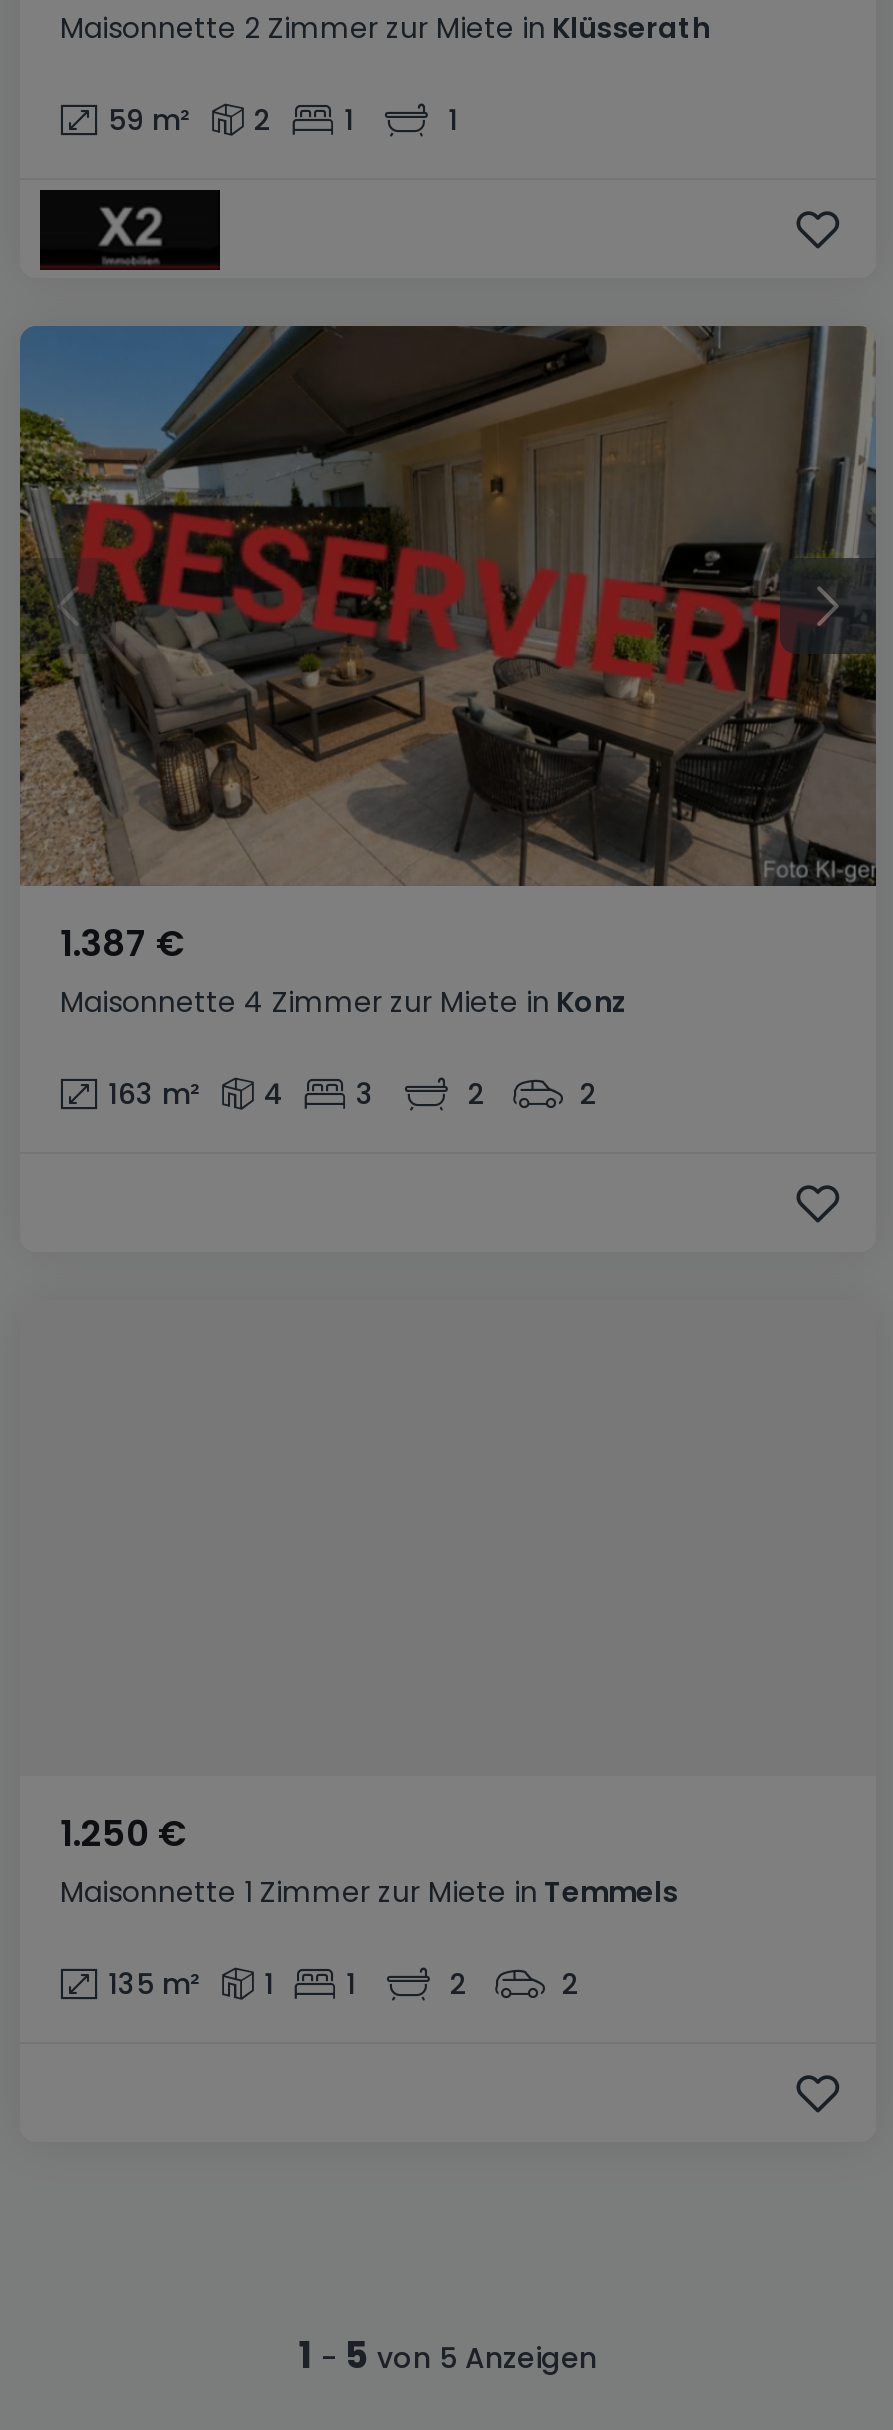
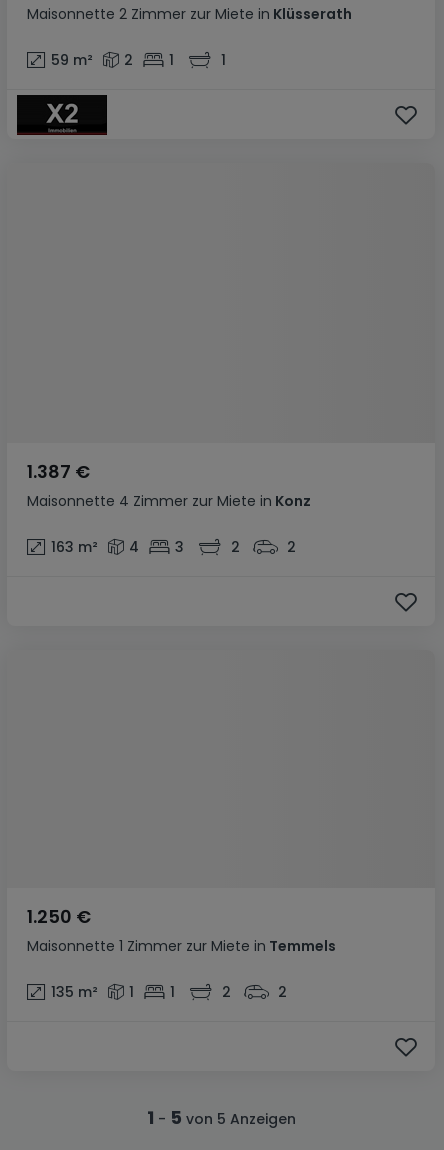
- [image]
